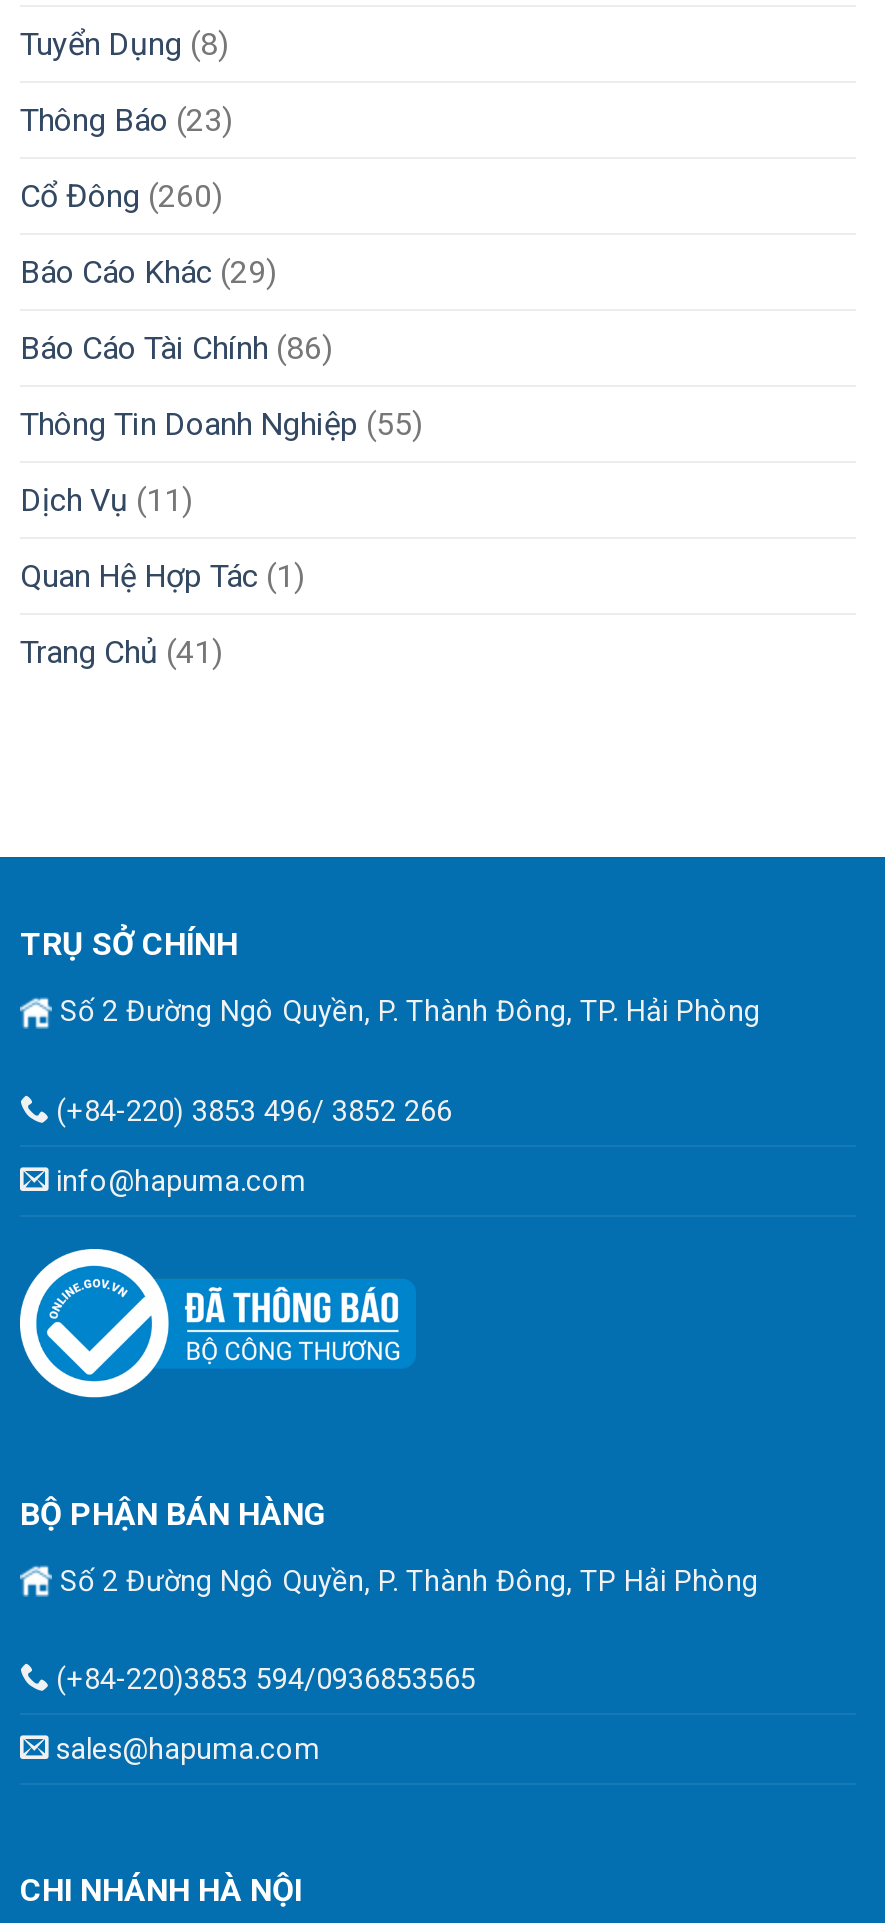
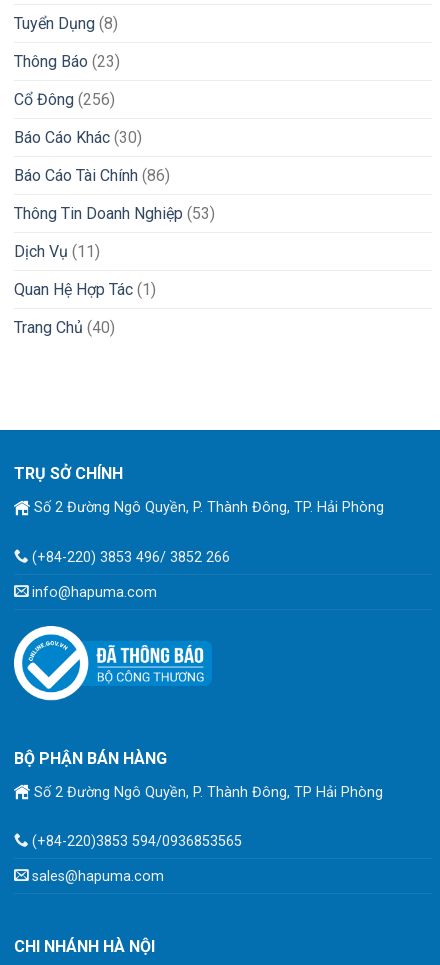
- Cổ Đông (260)
+ Cổ Đông (256)

- Báo Cáo Khác (29)
+ Báo Cáo Khác (30)

- Thông Tin Doanh Nghiệp (55)
+ Thông Tin Doanh Nghiệp (53)

- Trang Chủ (41)
+ Trang Chủ (40)
